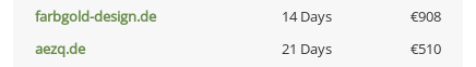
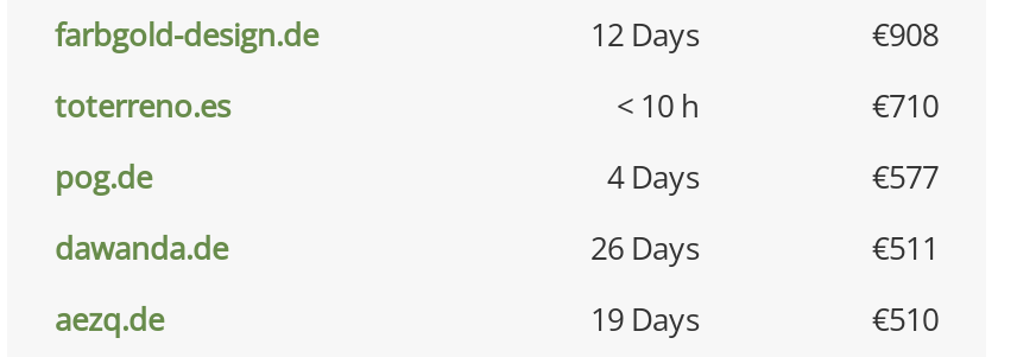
- 14 Days
+ 12 Days

+ toterreno.es
+ < 10 h
+ €710
+ pog.de
+ 4 Days
+ €577
+ dawanda.de
+ 26 Days
+ €511

- 21 Days
+ 19 Days
